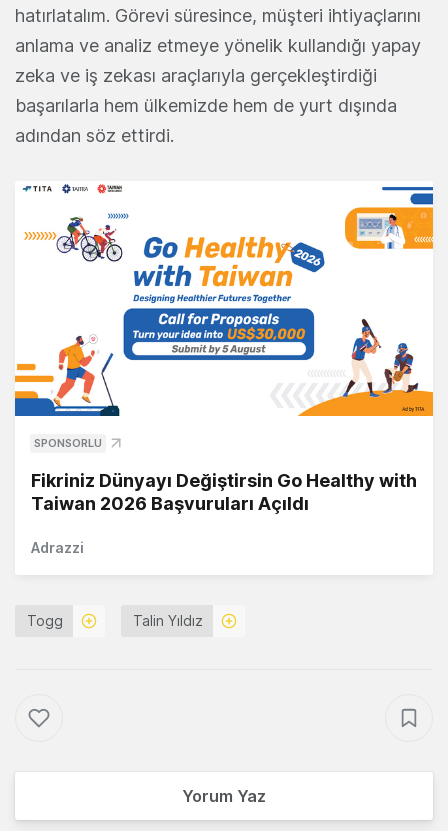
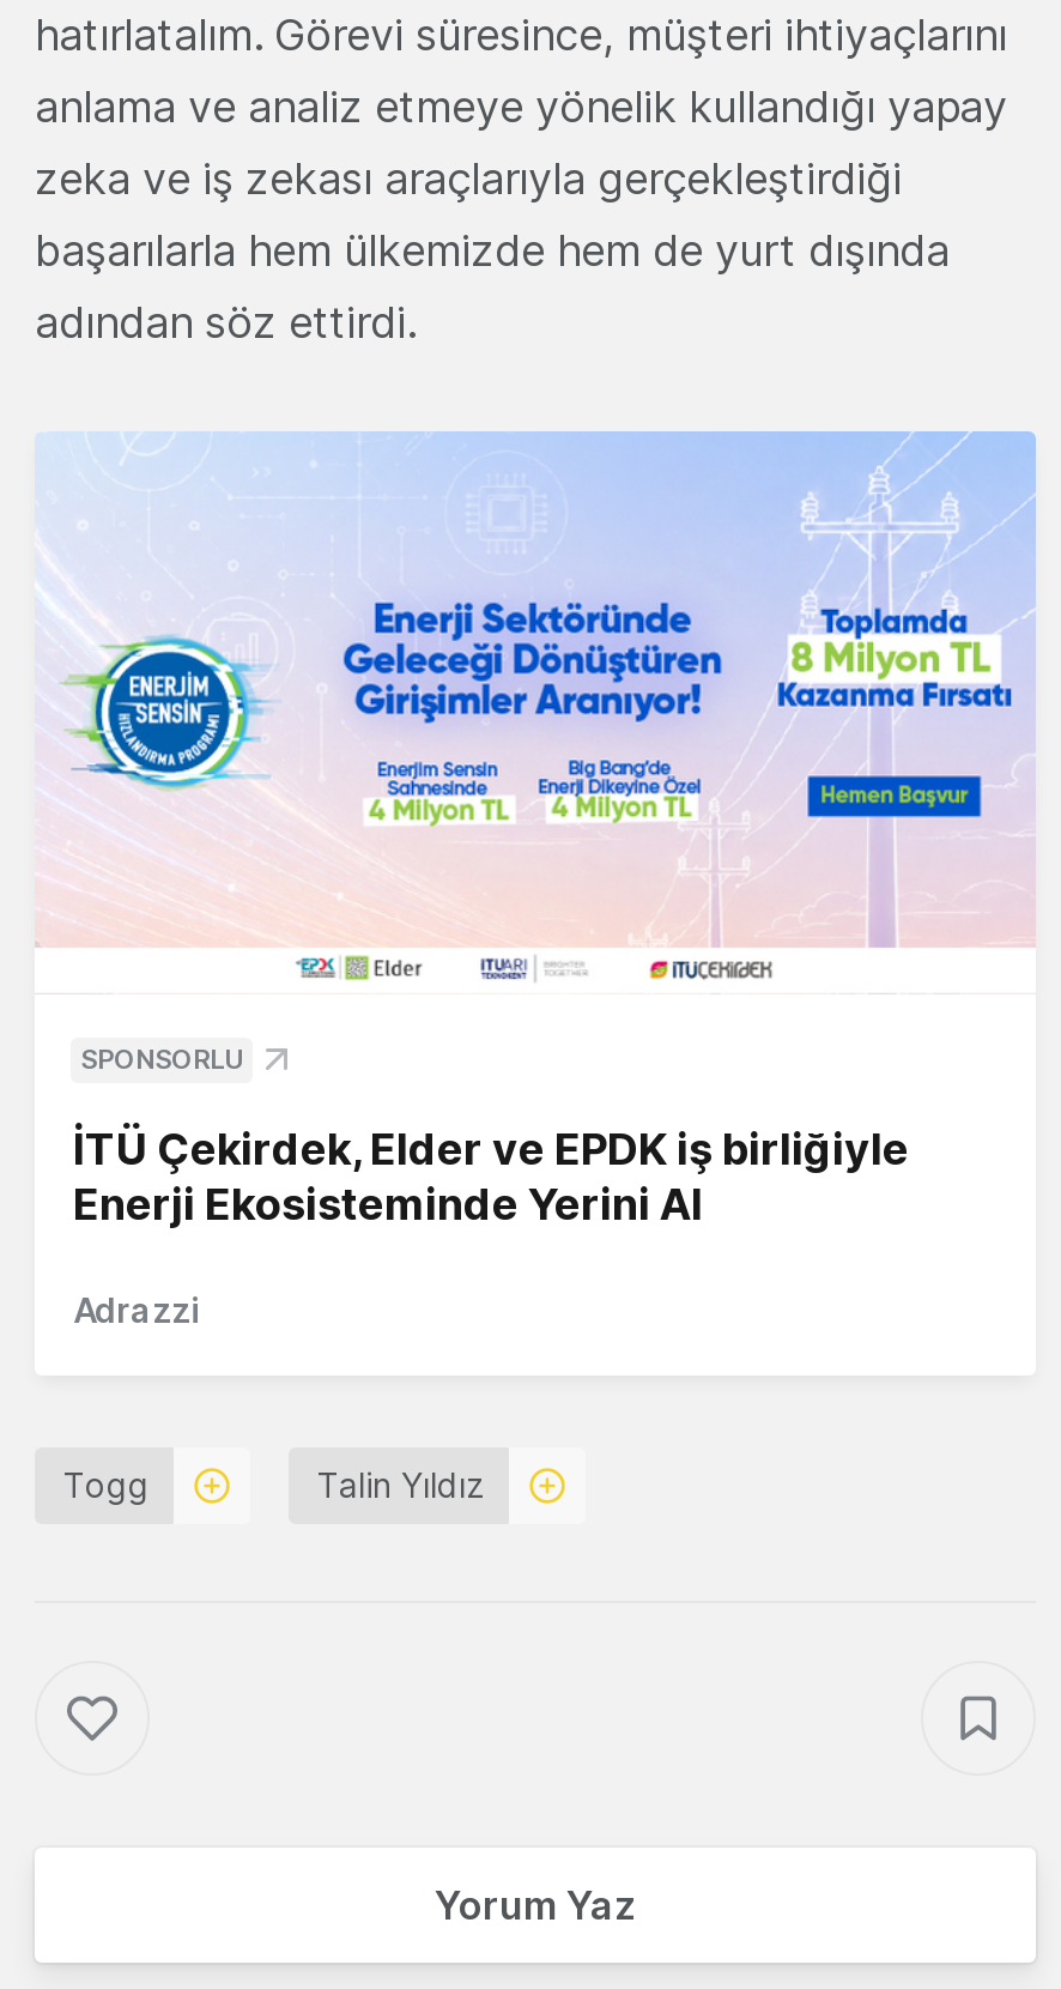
- [image]
+ [image]

- Fikriniz Dünyayı Değiştirsin Go Healthy with
- Taiwan 2026 Başvuruları Açıldı
+ İTÜ Çekirdek, Elder ve EPDK iş birliğiyle
+ Enerji Ekosisteminde Yerini Al
